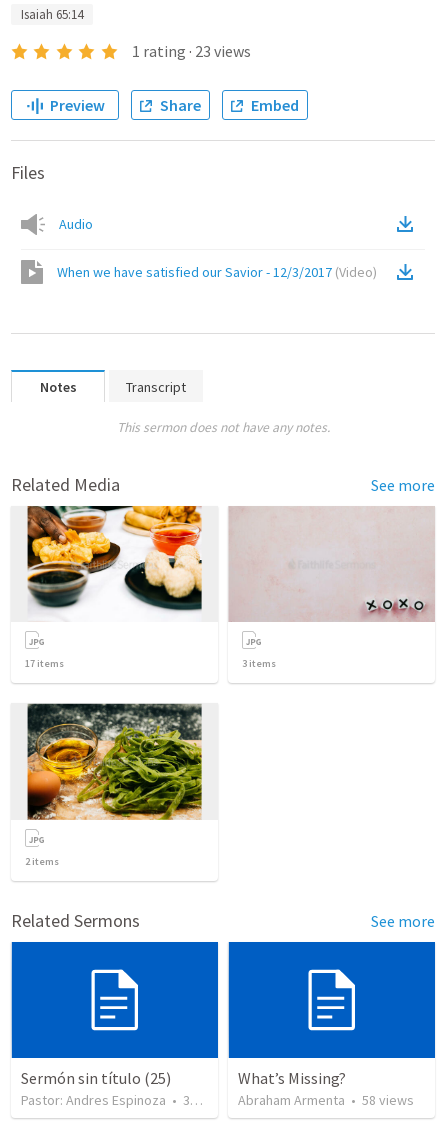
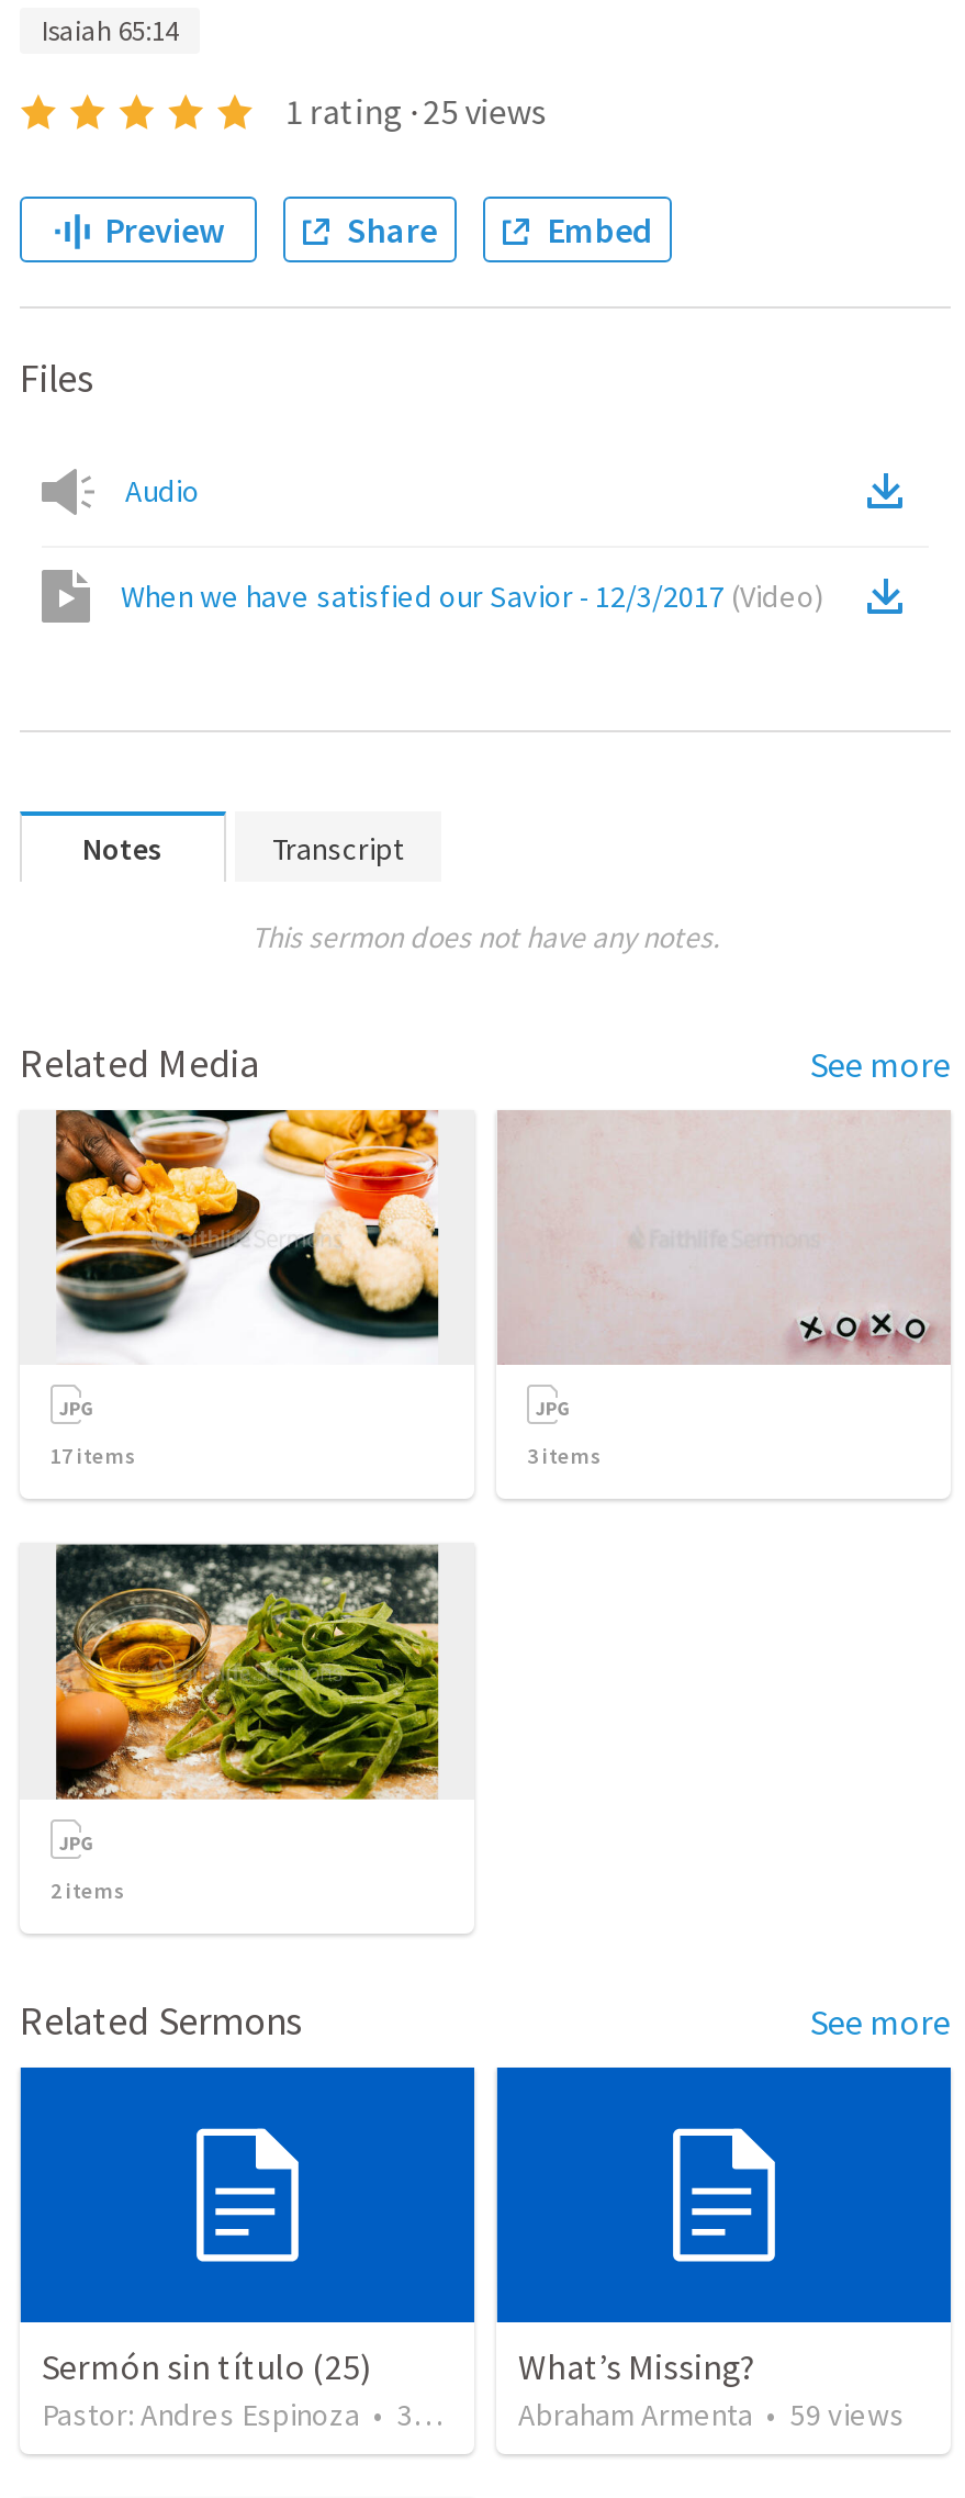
- 1 rating · 23 views
+ 1 rating · 25 views

- Abraham Armenta • 58 views
+ Abraham Armenta • 59 views
